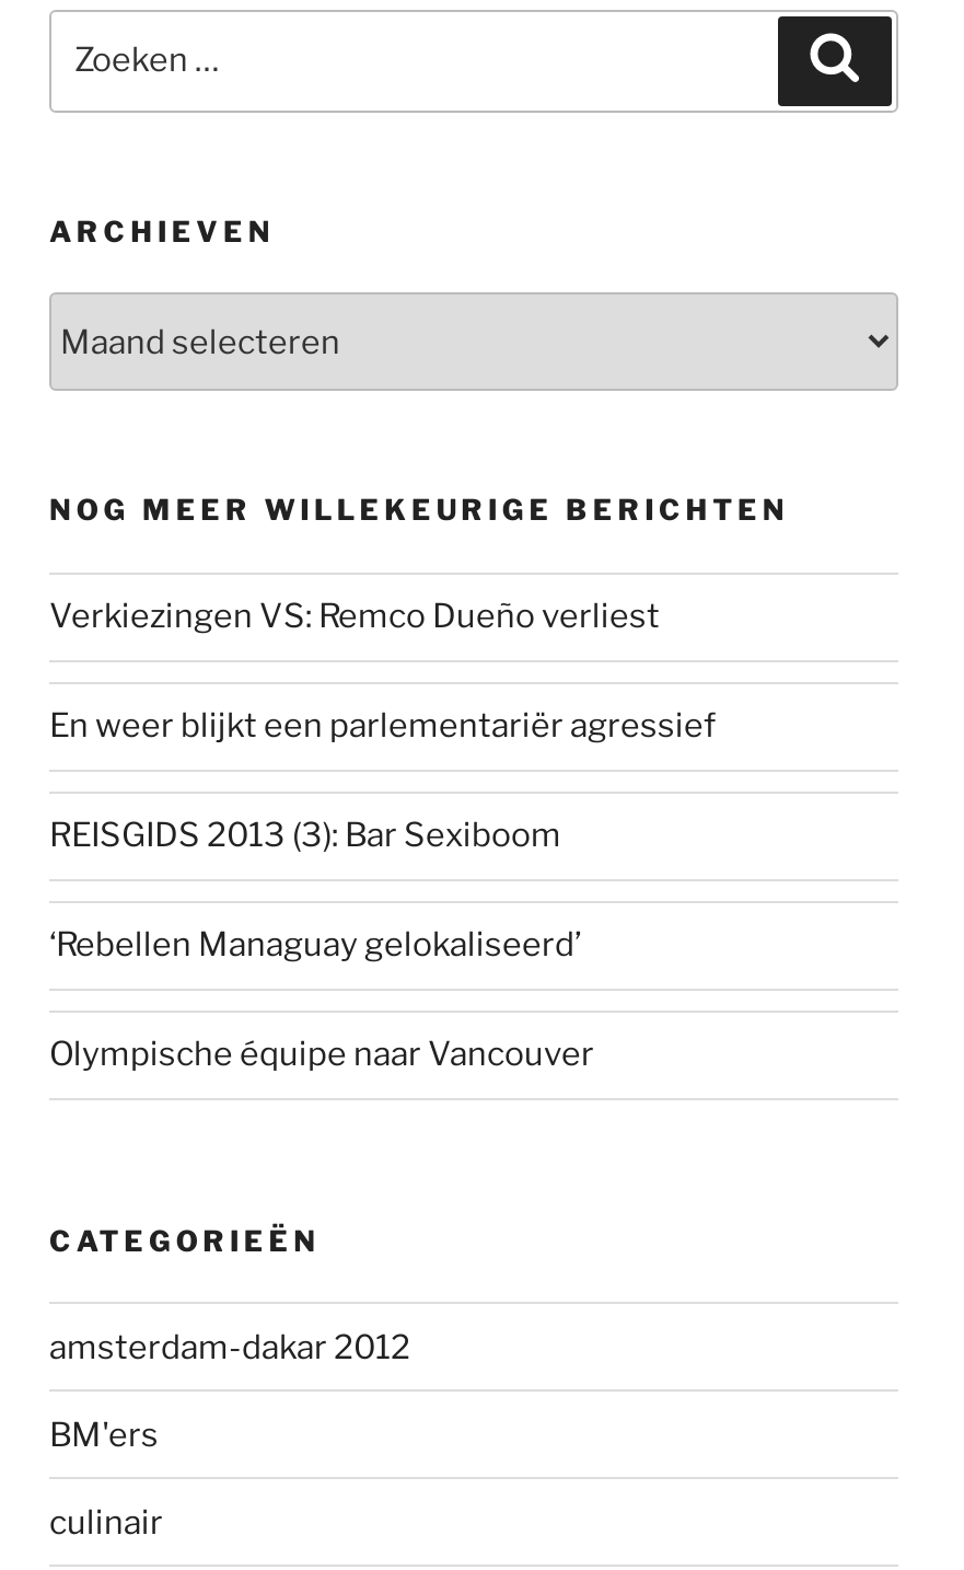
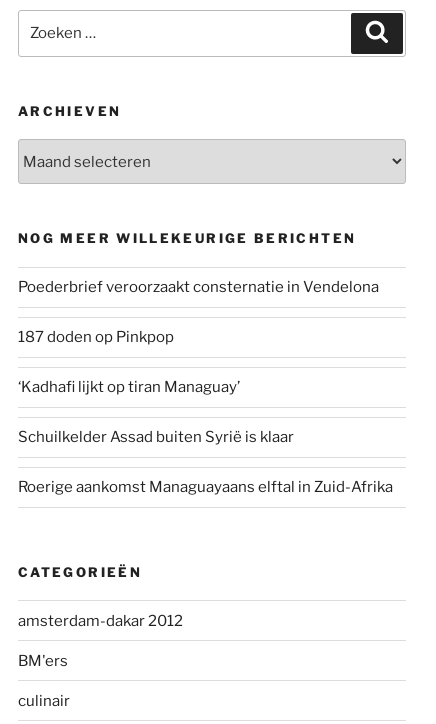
- Verkiezingen VS: Remco Dueño verliest
+ Poederbrief veroorzaakt consternatie in Vendelona

- En weer blijkt een parlementariër agressief
+ 187 doden op Pinkpop

- REISGIDS 2013 (3): Bar Sexiboom
+ ‘Kadhafi lijkt op tiran Managuay’

- ‘Rebellen Managuay gelokaliseerd’
+ Schuilkelder Assad buiten Syrië is klaar

- Olympische équipe naar Vancouver
+ Roerige aankomst Managuayaans elftal in Zuid-Afrika
